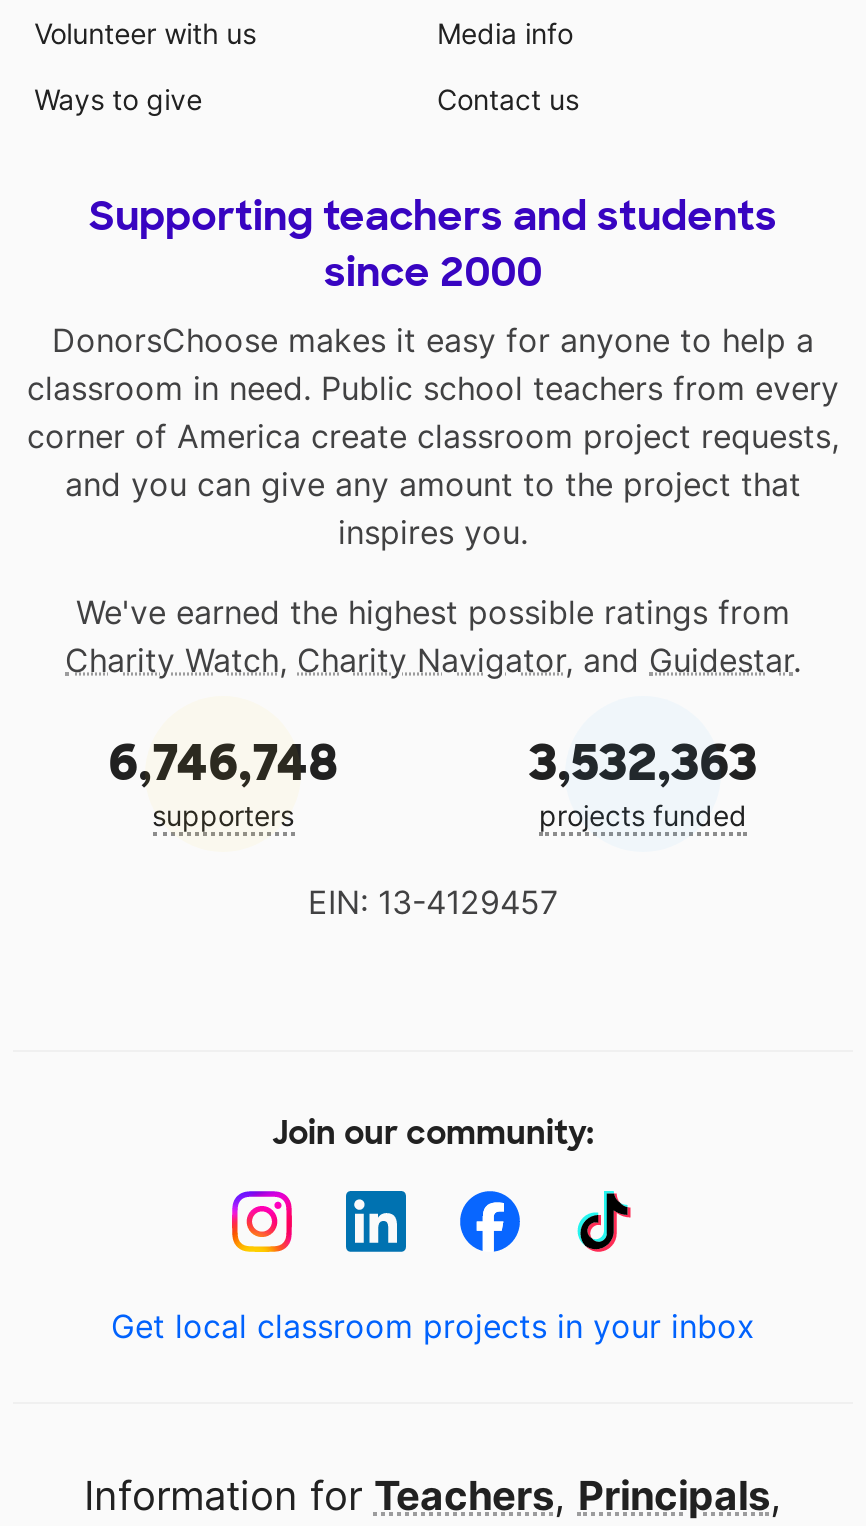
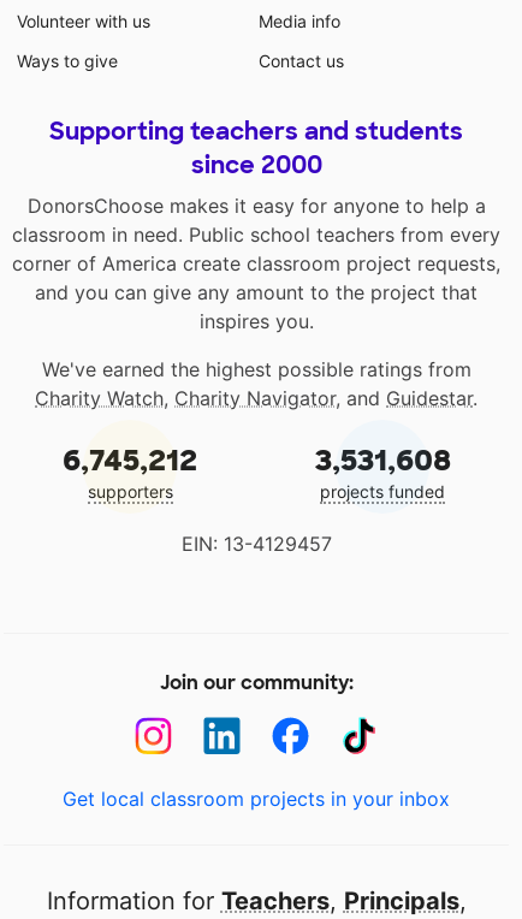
- 6,746,748
+ 6,745,212

- 3,532,363
+ 3,531,608
